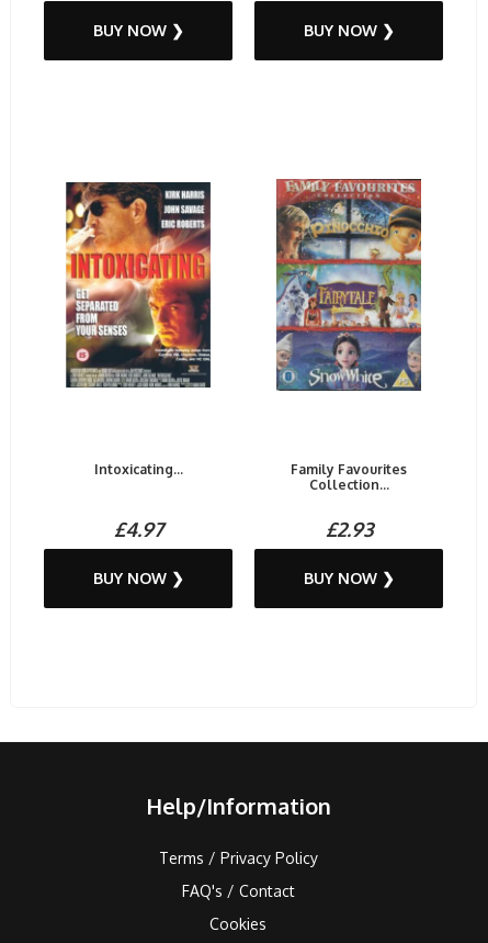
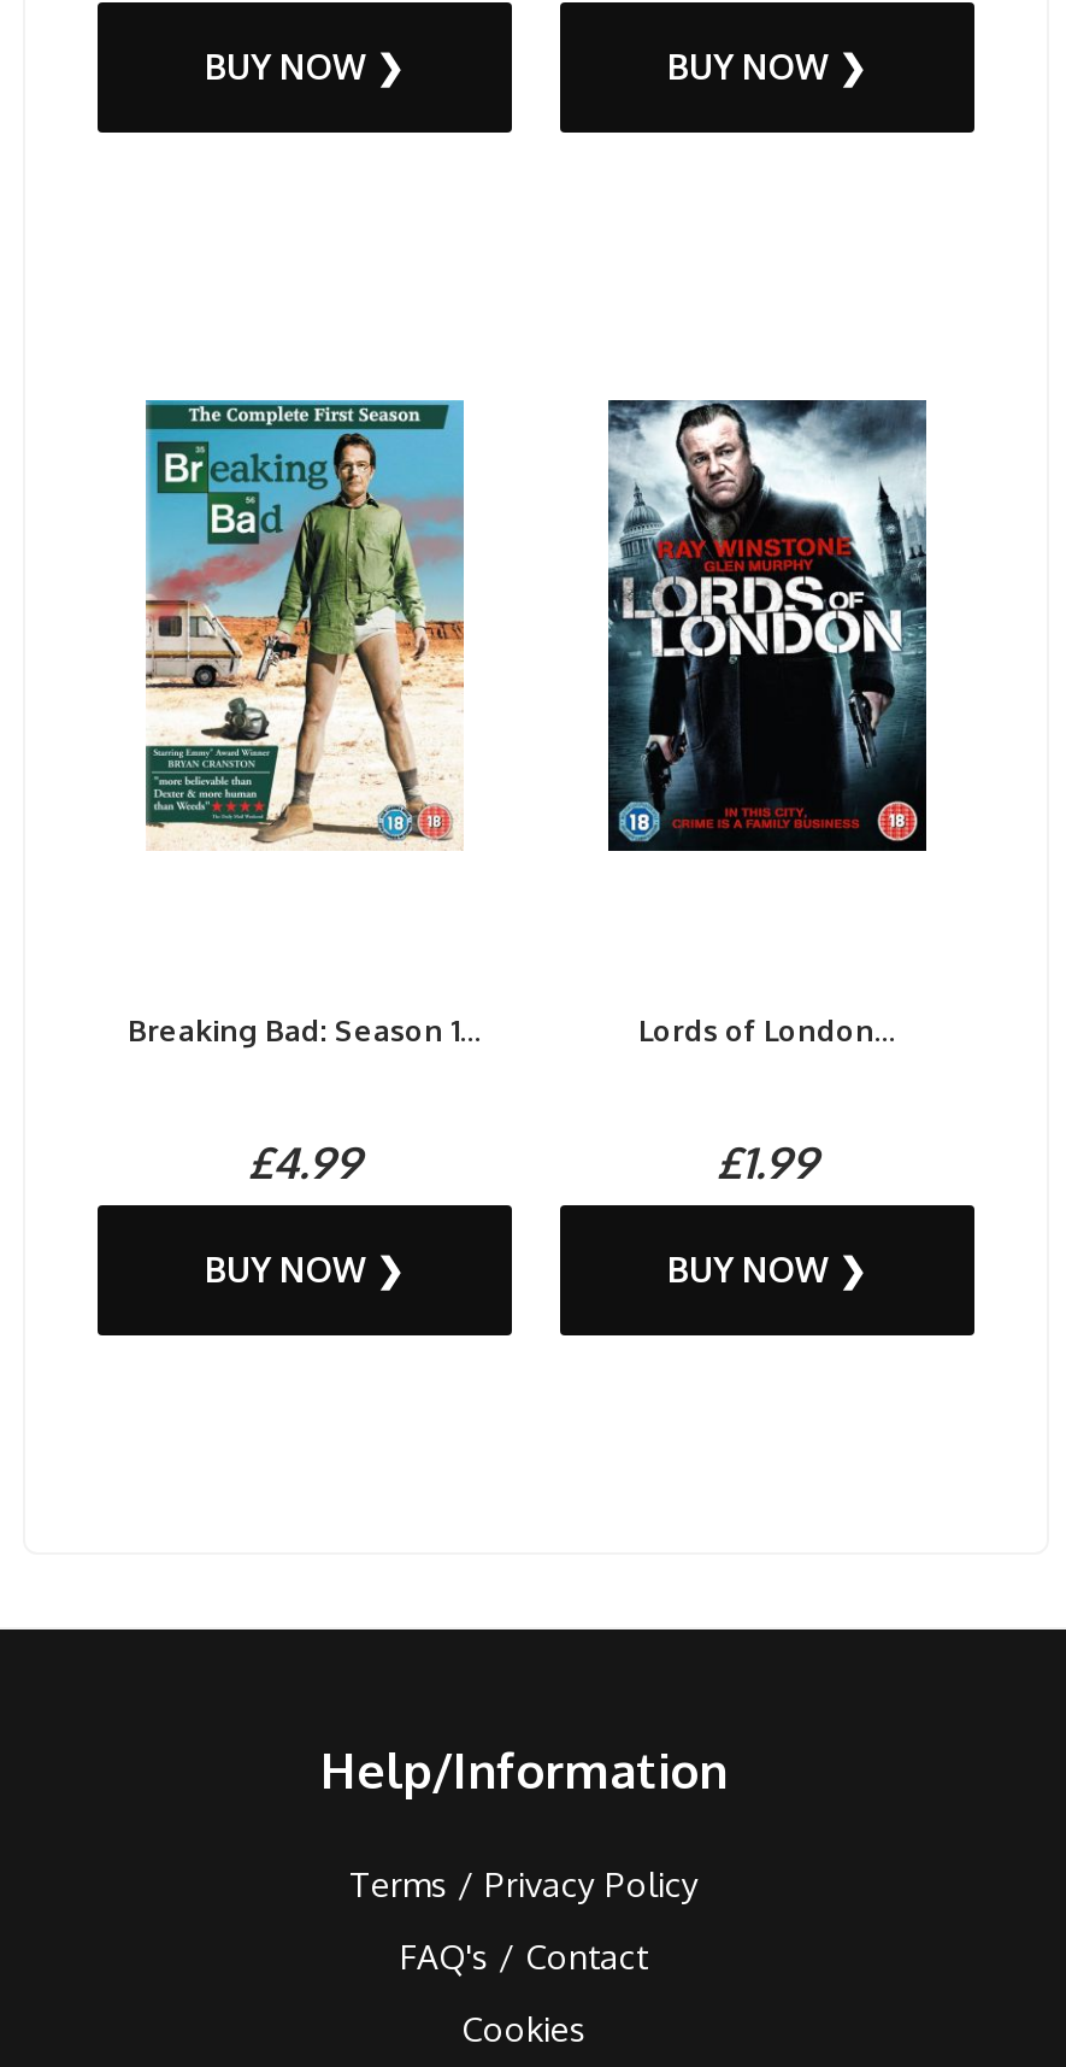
- [image]
+ [image]

- [image]
+ [image]

- Intoxicating...
+ Breaking Bad: Season 1...

- Family Favourites
- Collection...
+ Lords of London...

- £4.97
+ £4.99

- £2.93
+ £1.99
